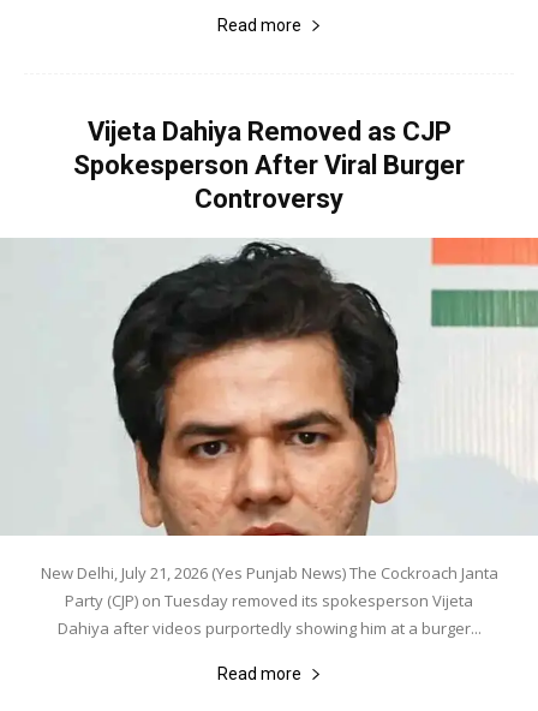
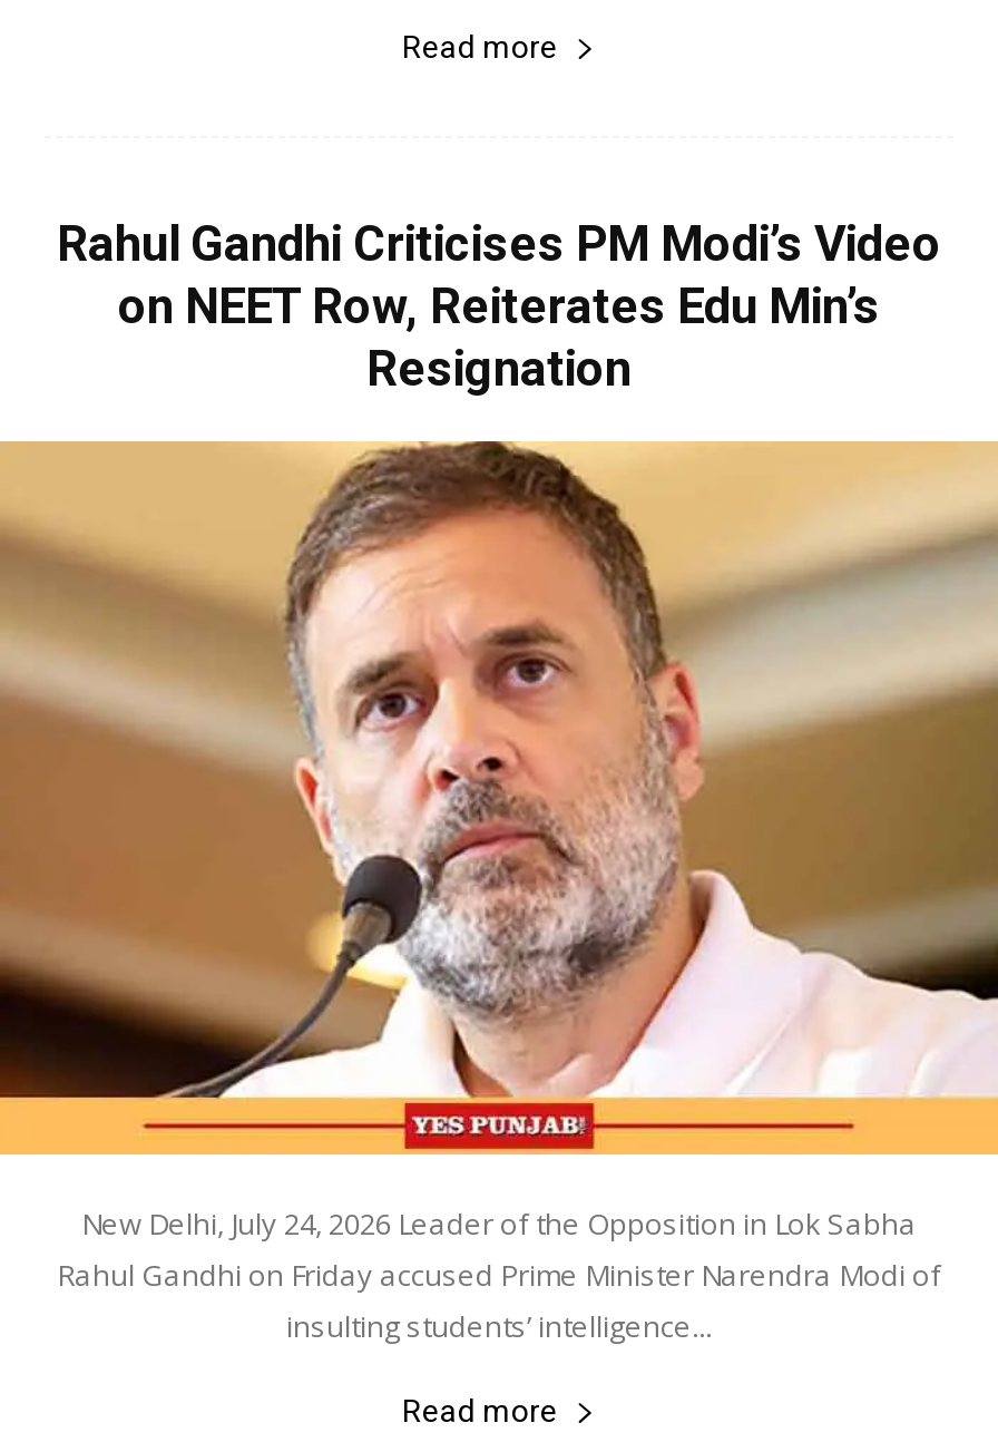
- Vijeta Dahiya Removed as CJP
- Spokesperson After Viral Burger
- Controversy
+ Rahul Gandhi Criticises PM Modi’s Video
+ on NEET Row, Reiterates Edu Min’s
+ Resignation

- [image]
- New Delhi, July 21, 2026 (Yes Punjab News) The Cockroach Janta
- Party (CJP) on Tuesday removed its spokesperson Vijeta
- Dahiya after videos purportedly showing him at a burger...
+ [image]
+ New Delhi, July 24, 2026 Leader of the Opposition in Lok Sabha
+ Rahul Gandhi on Friday accused Prime Minister Narendra Modi of
+ insulting students’ intelligence...
